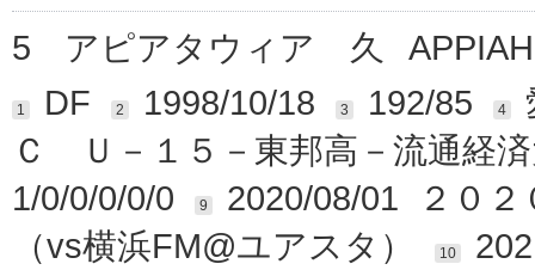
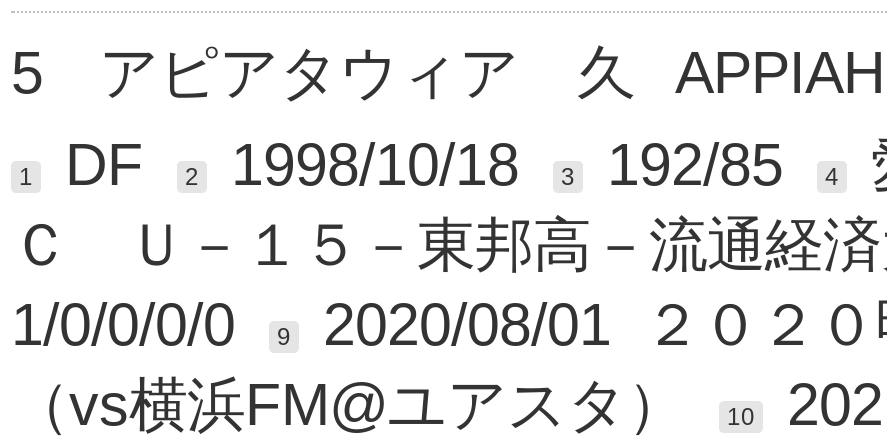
- 1/0/0/0/0/0
+ 1/0/0/0/0
